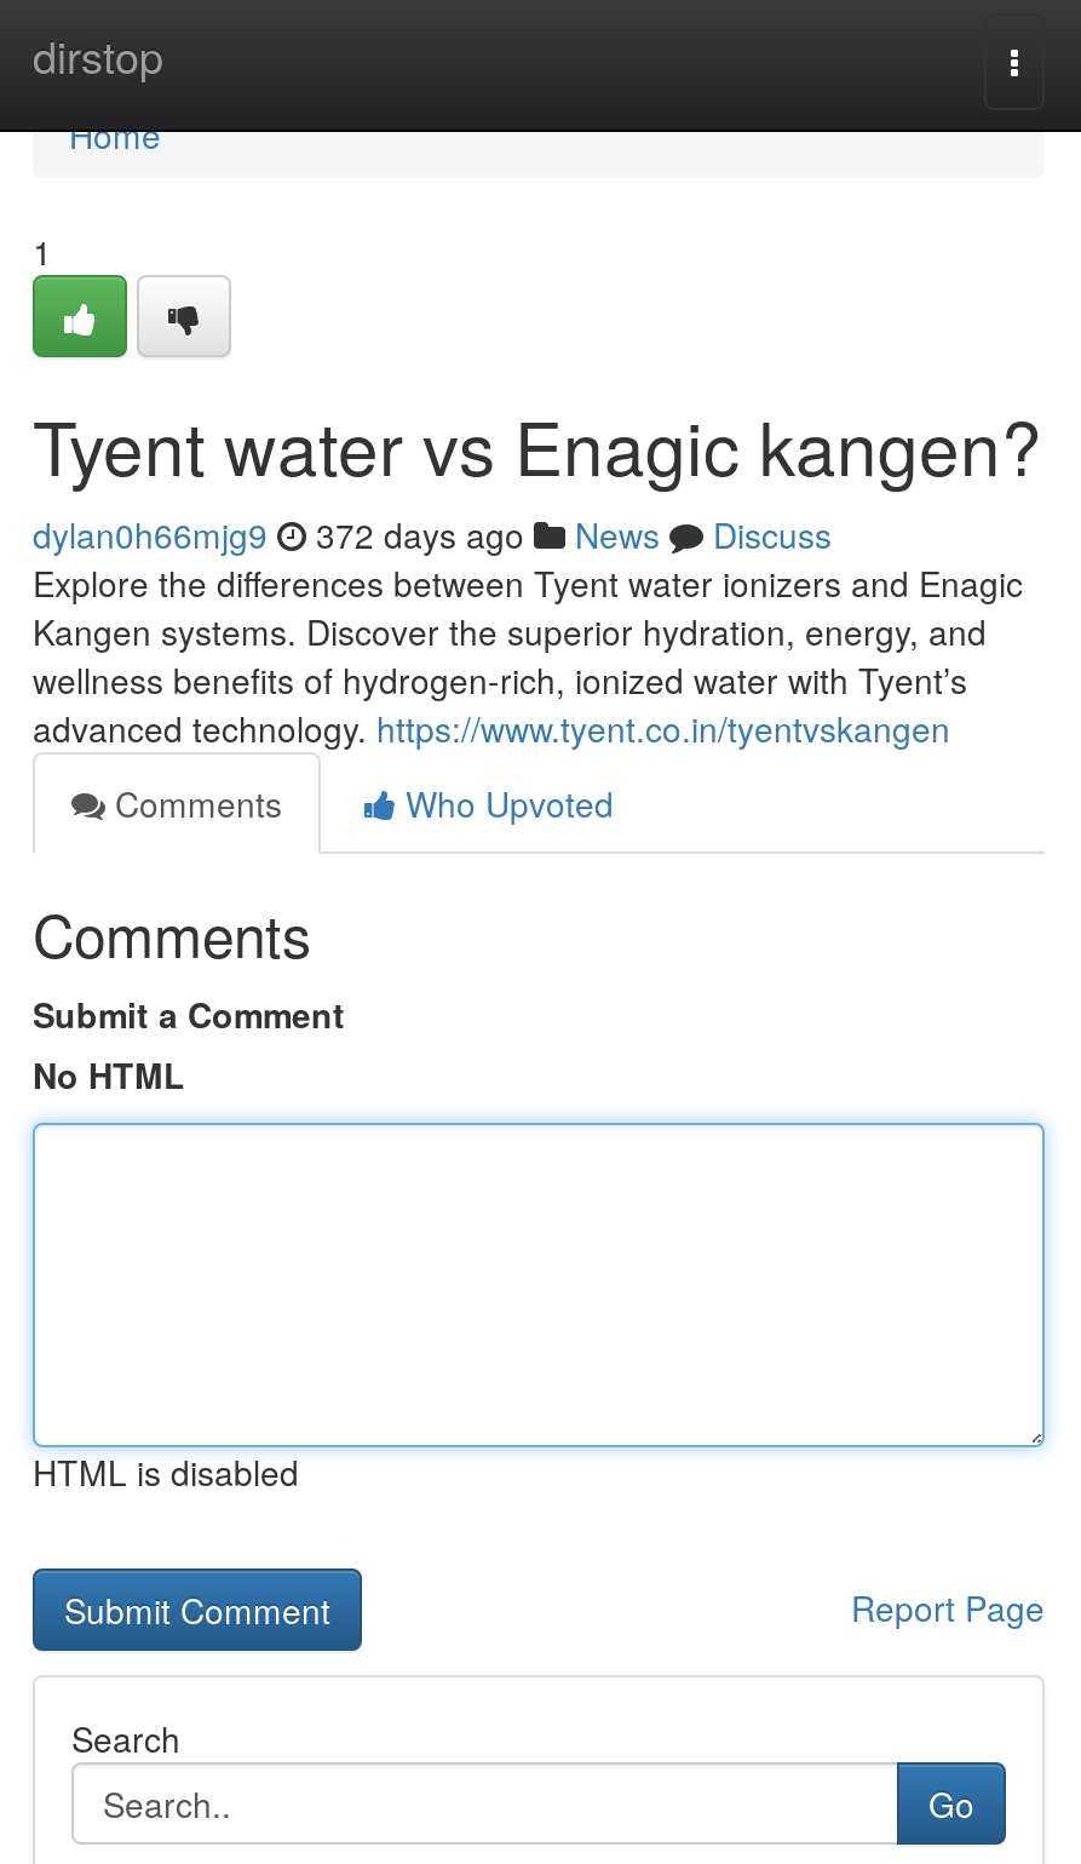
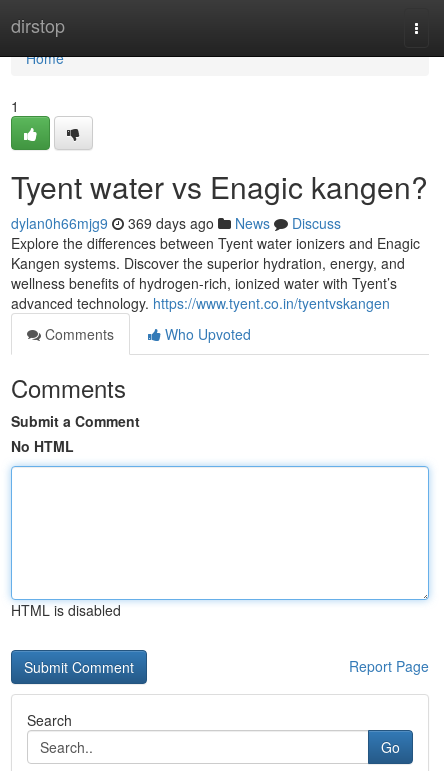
- dylan0h66mjg9 372 days ago News Discuss
+ dylan0h66mjg9 369 days ago News Discuss
